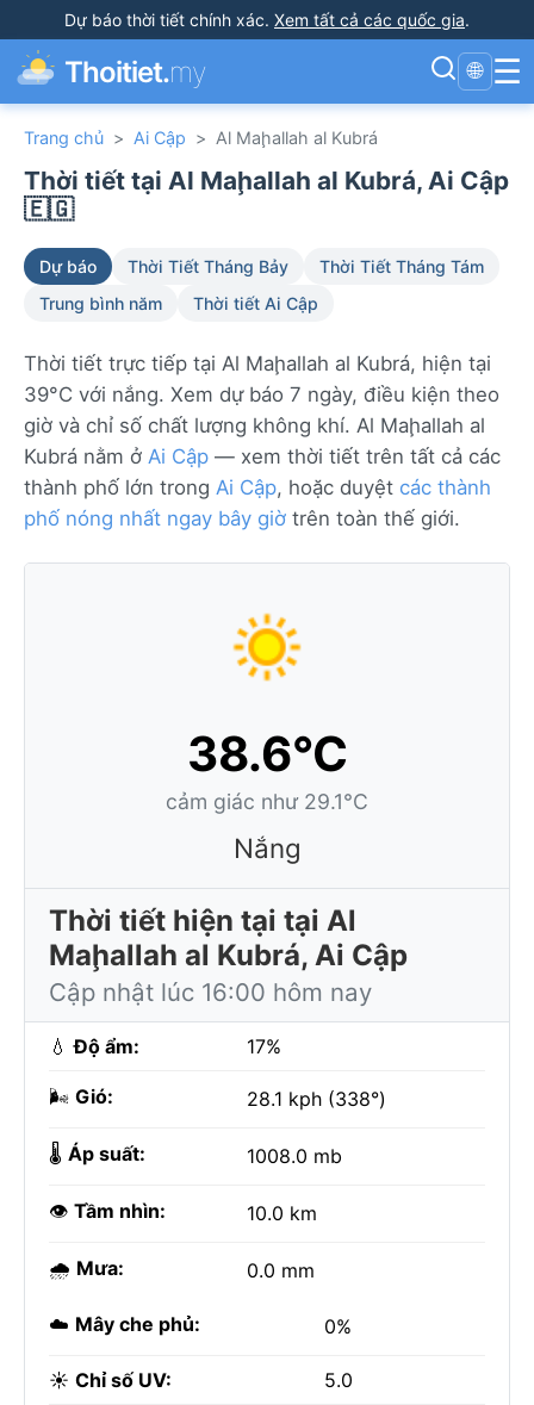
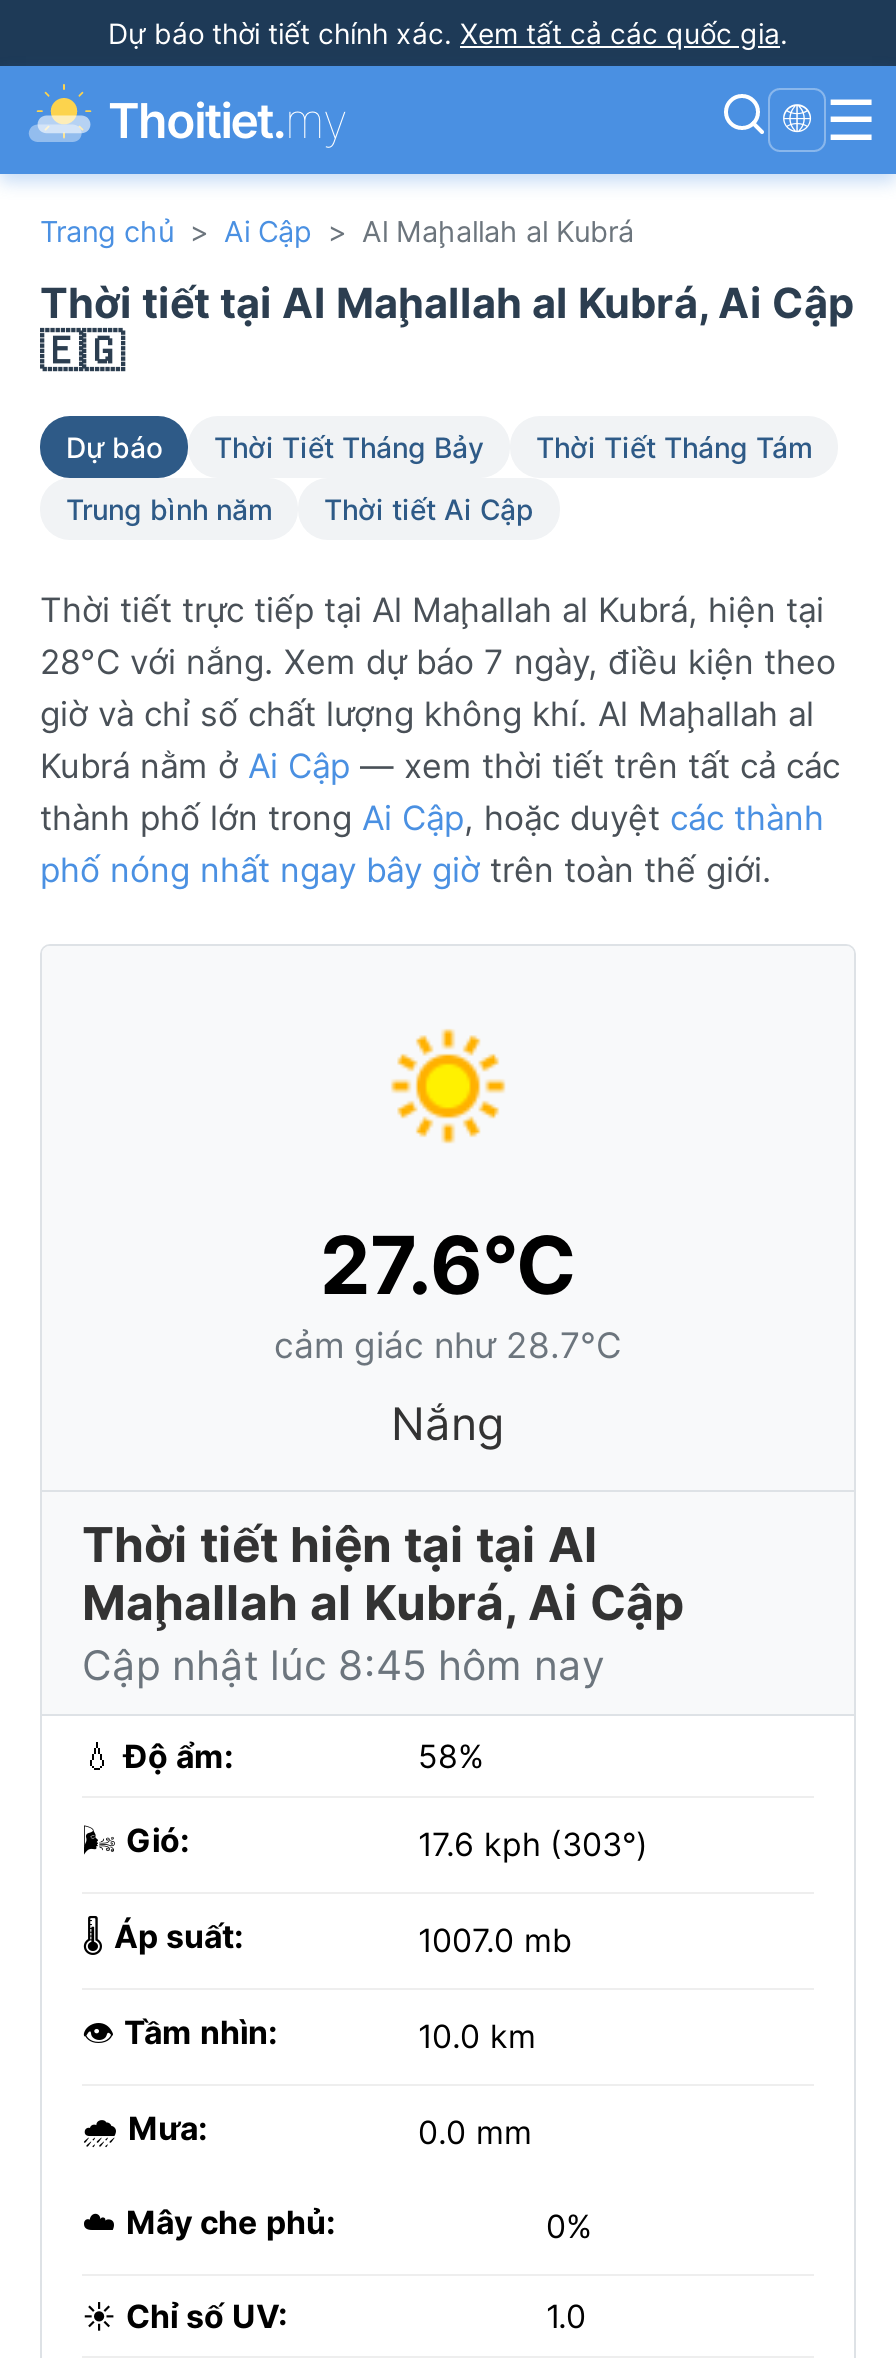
- 39°C với nắng. Xem dự báo 7 ngày, điều kiện theo
+ 28°C với nắng. Xem dự báo 7 ngày, điều kiện theo

- 38.6°C
- cảm giác như 29.1°C
+ 27.6°C
+ cảm giác như 28.7°C

- Cập nhật lúc 16:00 hôm nay
+ Cập nhật lúc 8:45 hôm nay

- 17%
+ 58%

- 28.1 kph (338°)
+ 17.6 kph (303°)

- 1008.0 mb
+ 1007.0 mb

- 5.0
+ 1.0
